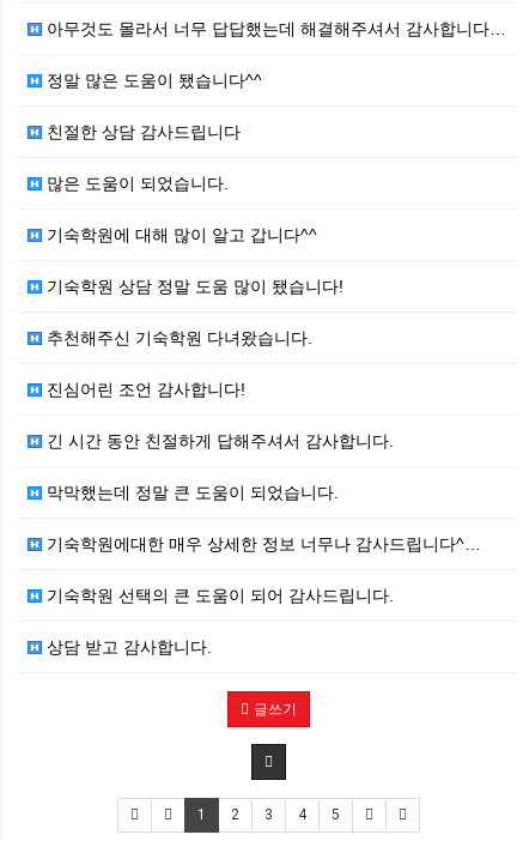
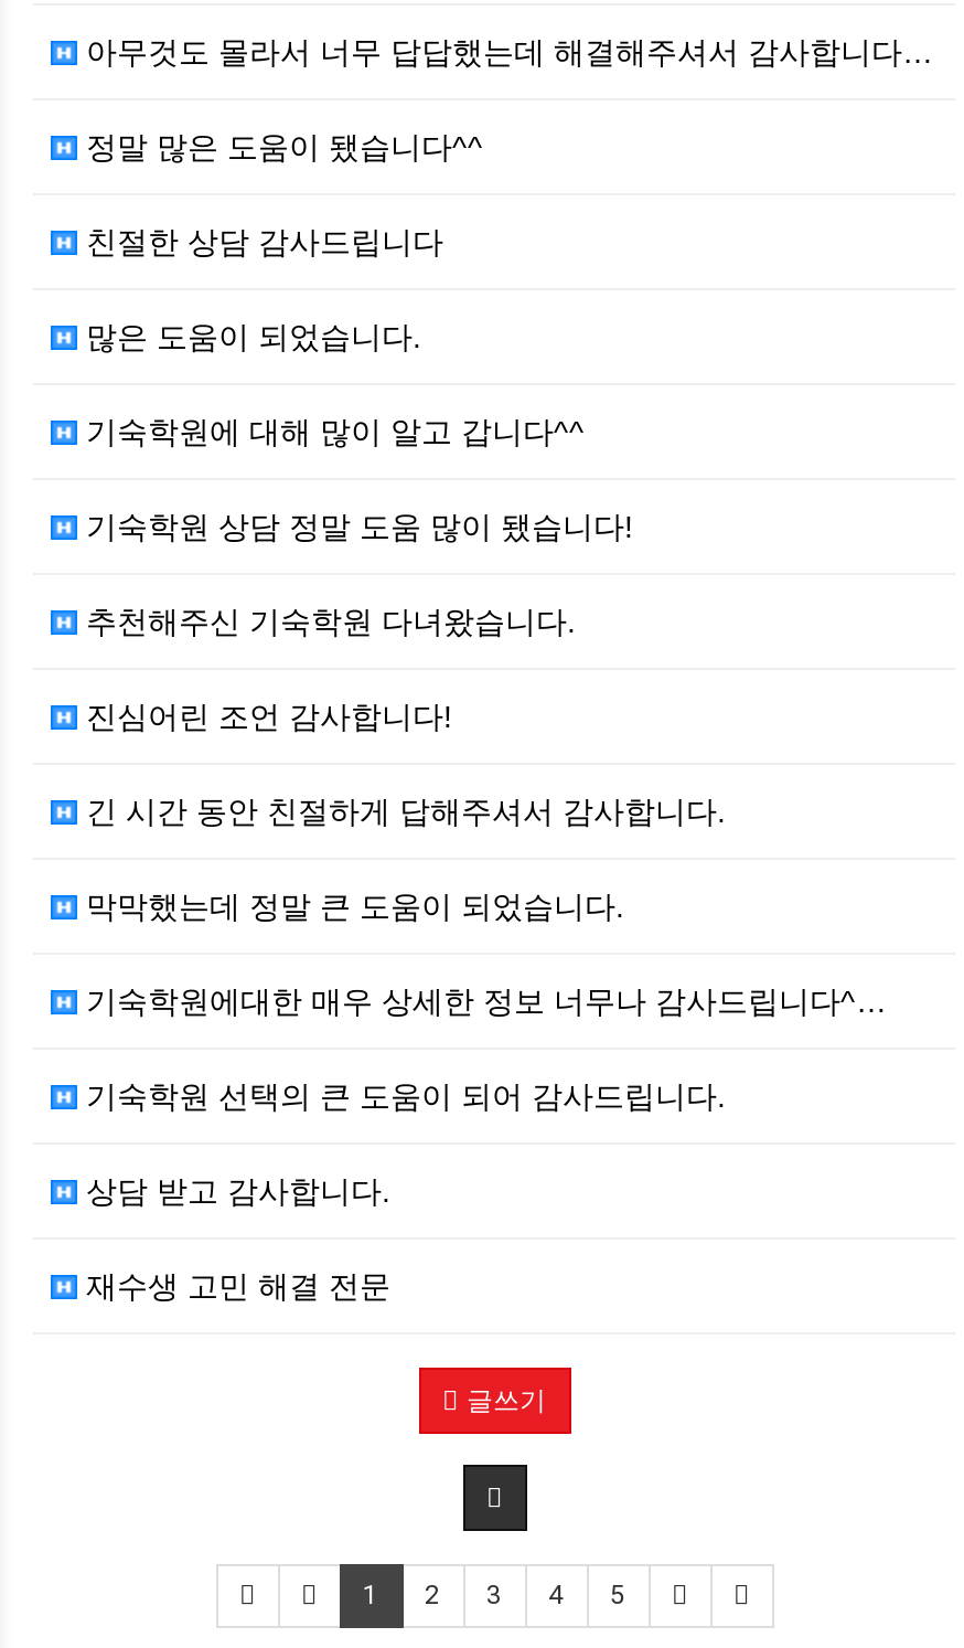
+ 재수생 고민 해결 전문
